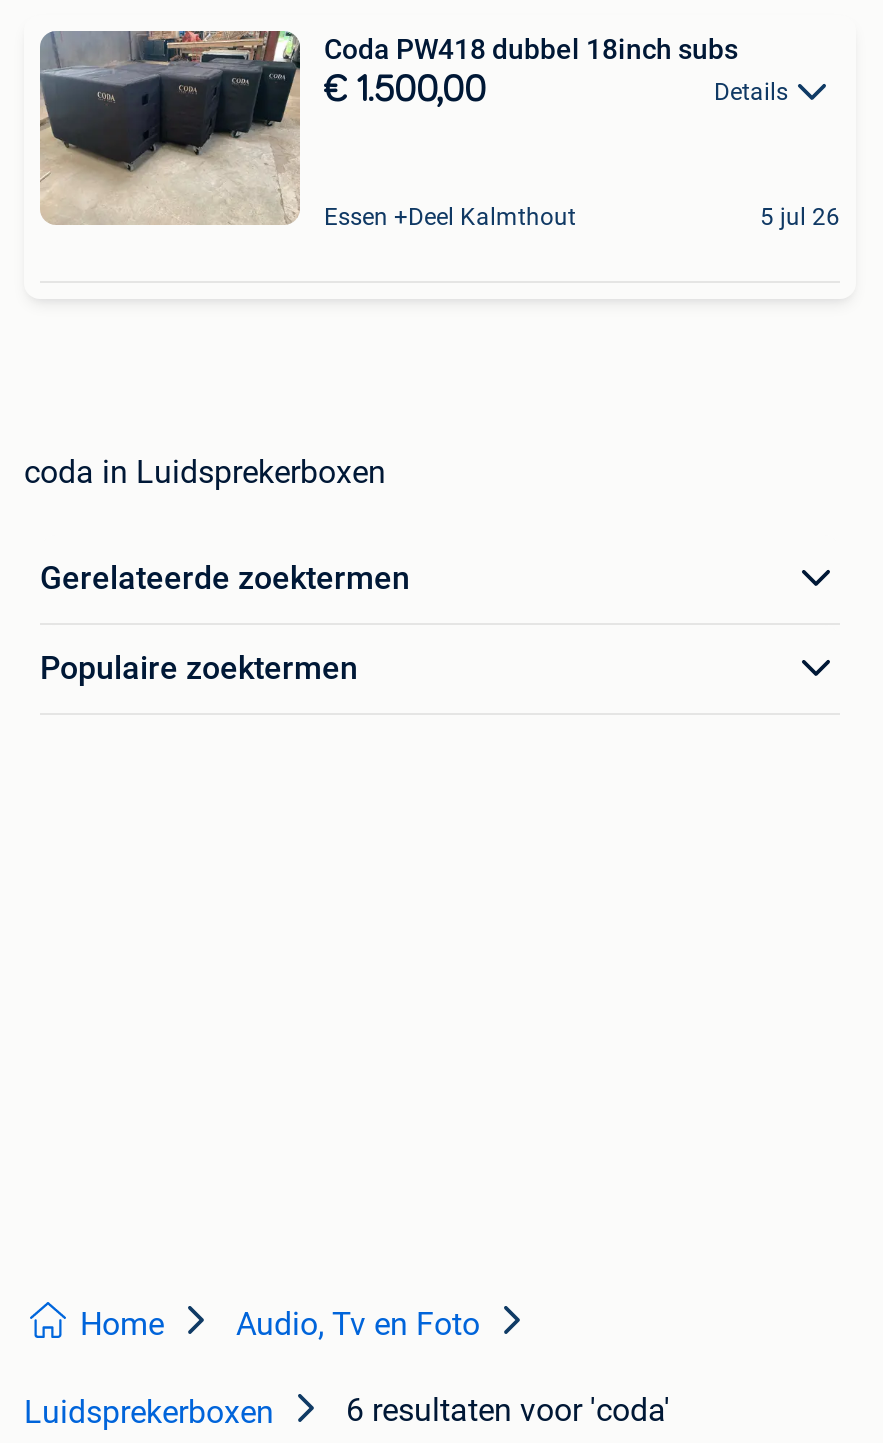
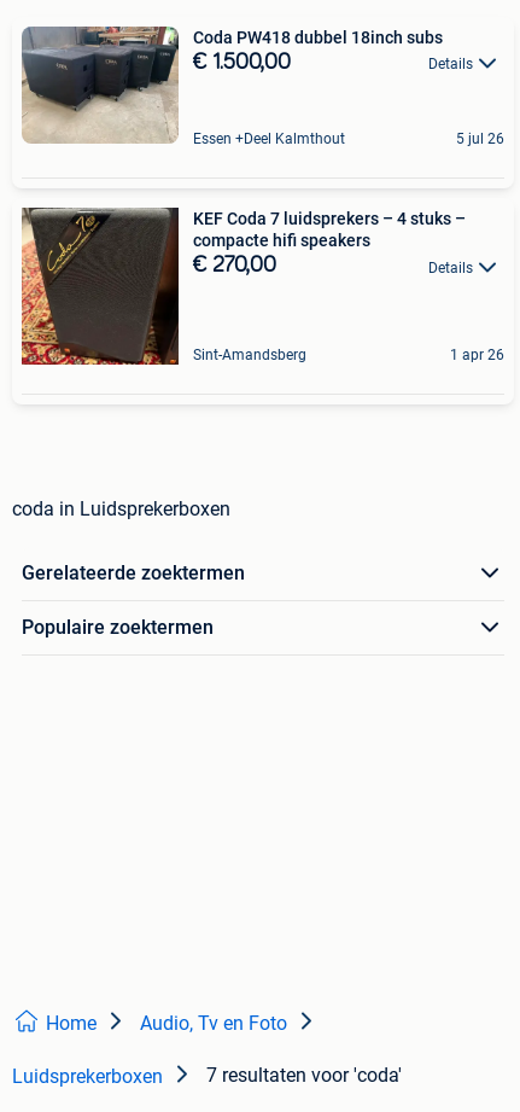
+ [image]
+ KEF Coda 7 luidsprekers – 4 stuks –
+ compacte hifi speakers
+ € 270,00
+ Details

+ Sint-Amandsberg
+ 1 apr 26

- 6 resultaten voor 'coda'
+ 7 resultaten voor 'coda'
